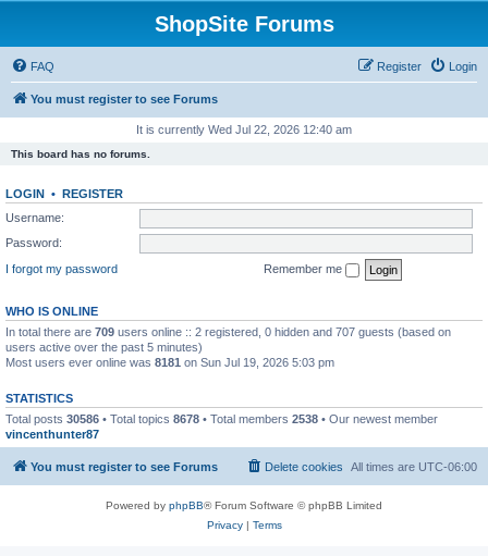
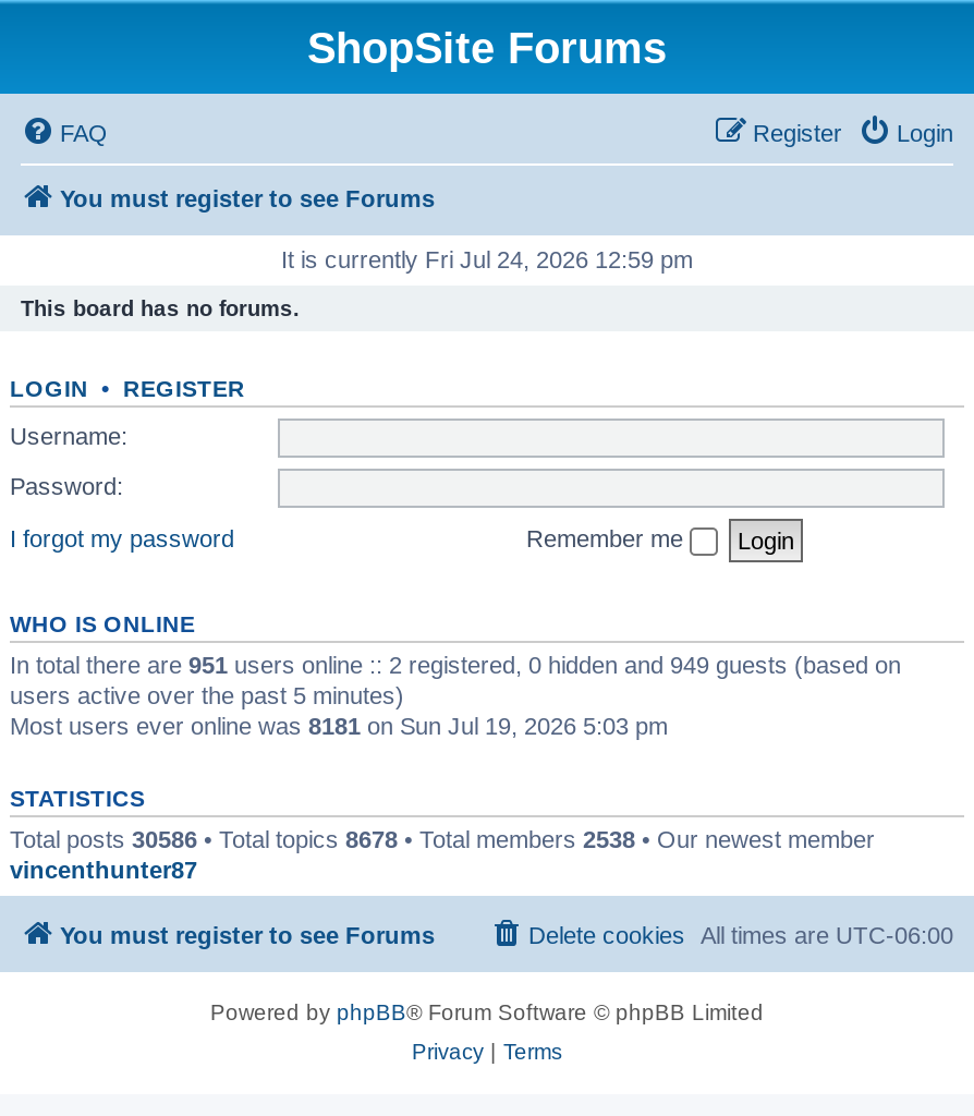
- It is currently Wed Jul 22, 2026 12:40 am
+ It is currently Fri Jul 24, 2026 12:59 pm

- In total there are 709 users online :: 2 registered, 0 hidden and 707 guests (based on
+ In total there are 951 users online :: 2 registered, 0 hidden and 949 guests (based on
